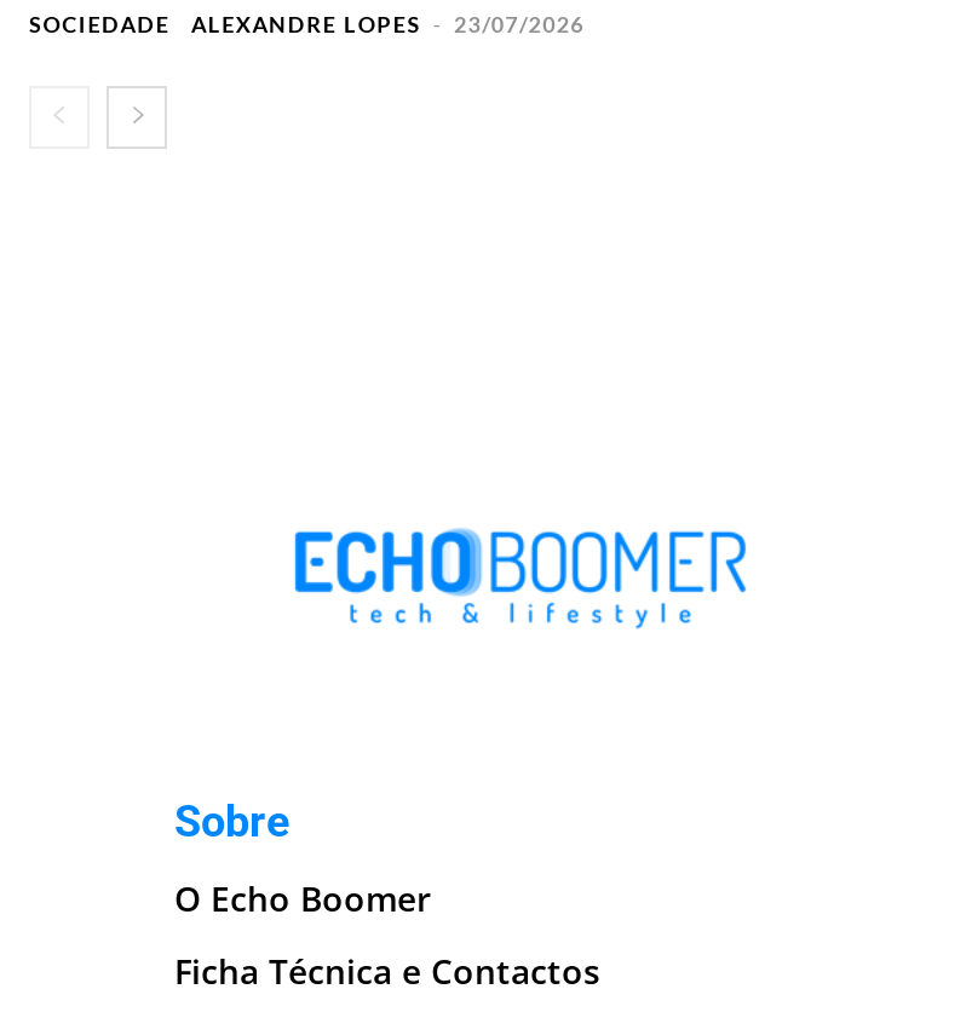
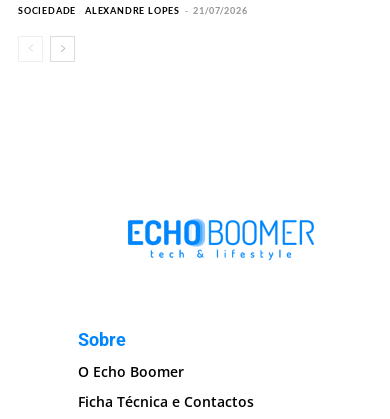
- ALEXANDRE LOPES - 23/07/2026
+ ALEXANDRE LOPES - 21/07/2026
